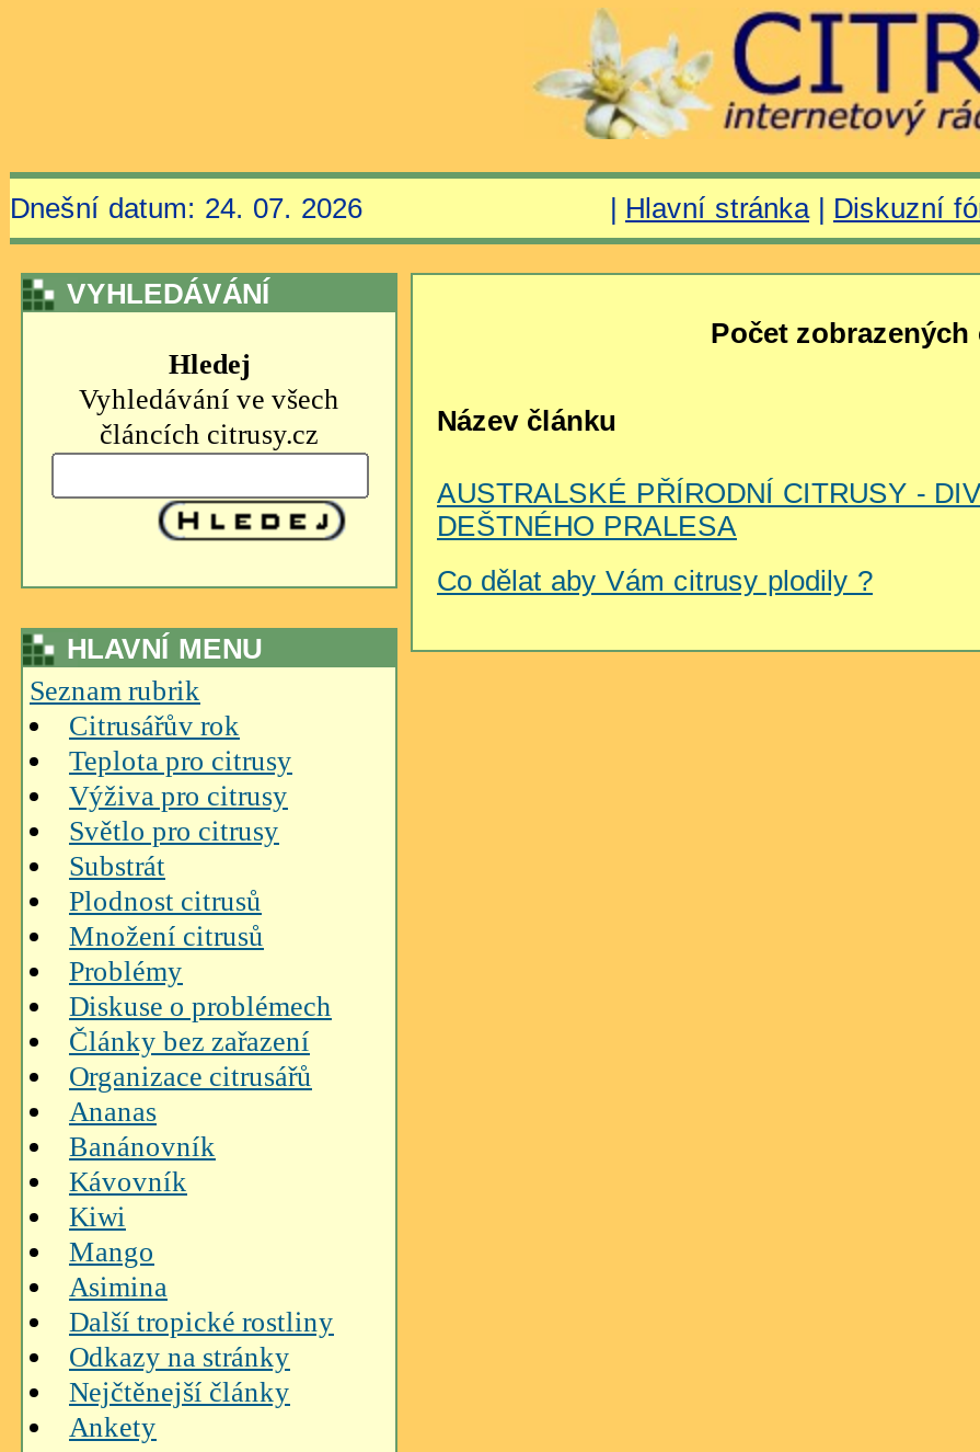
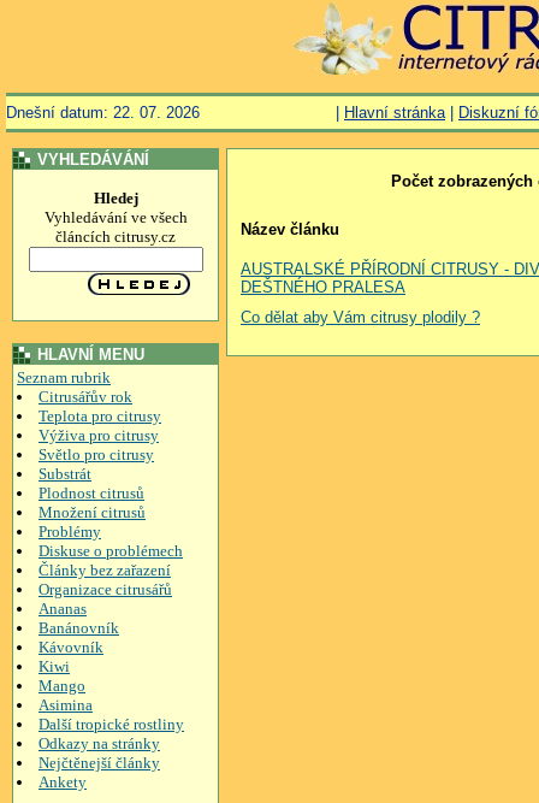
- Dnešní datum: 24. 07. 2026
+ Dnešní datum: 22. 07. 2026
